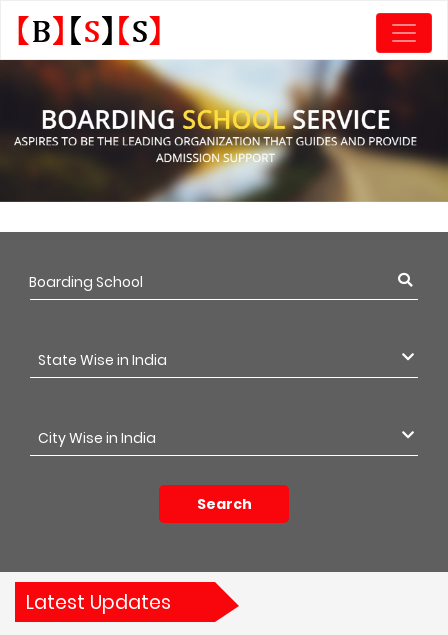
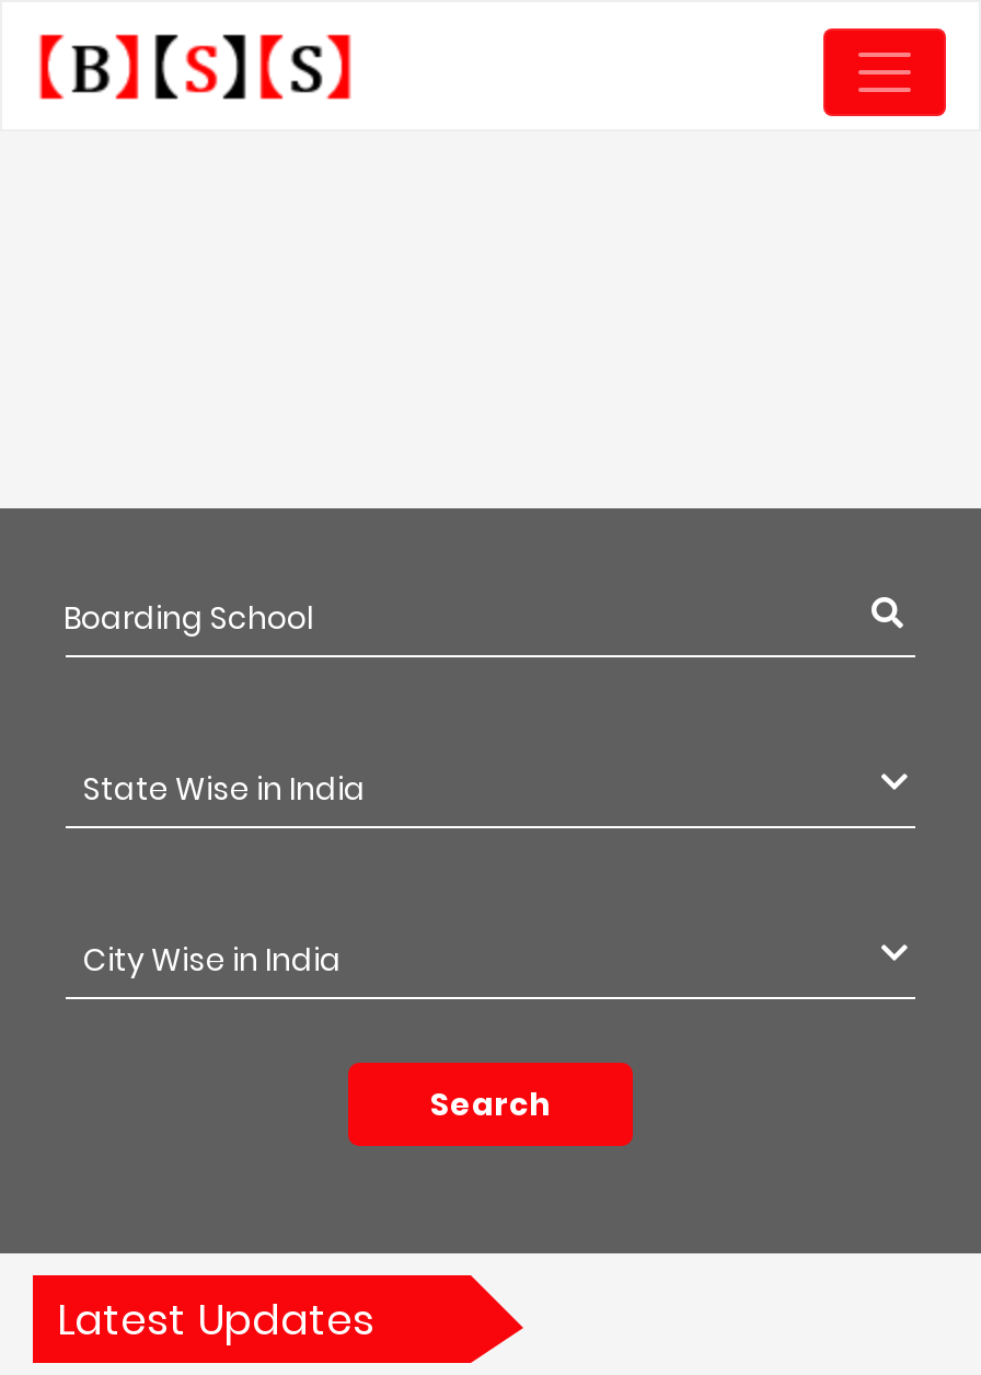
- [image]
